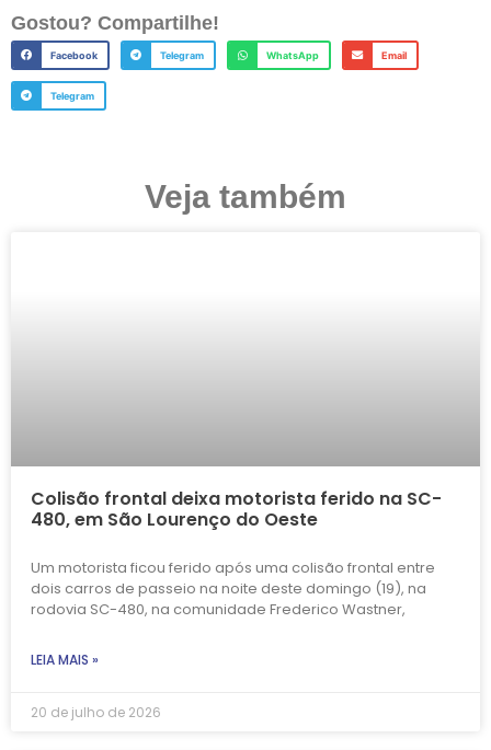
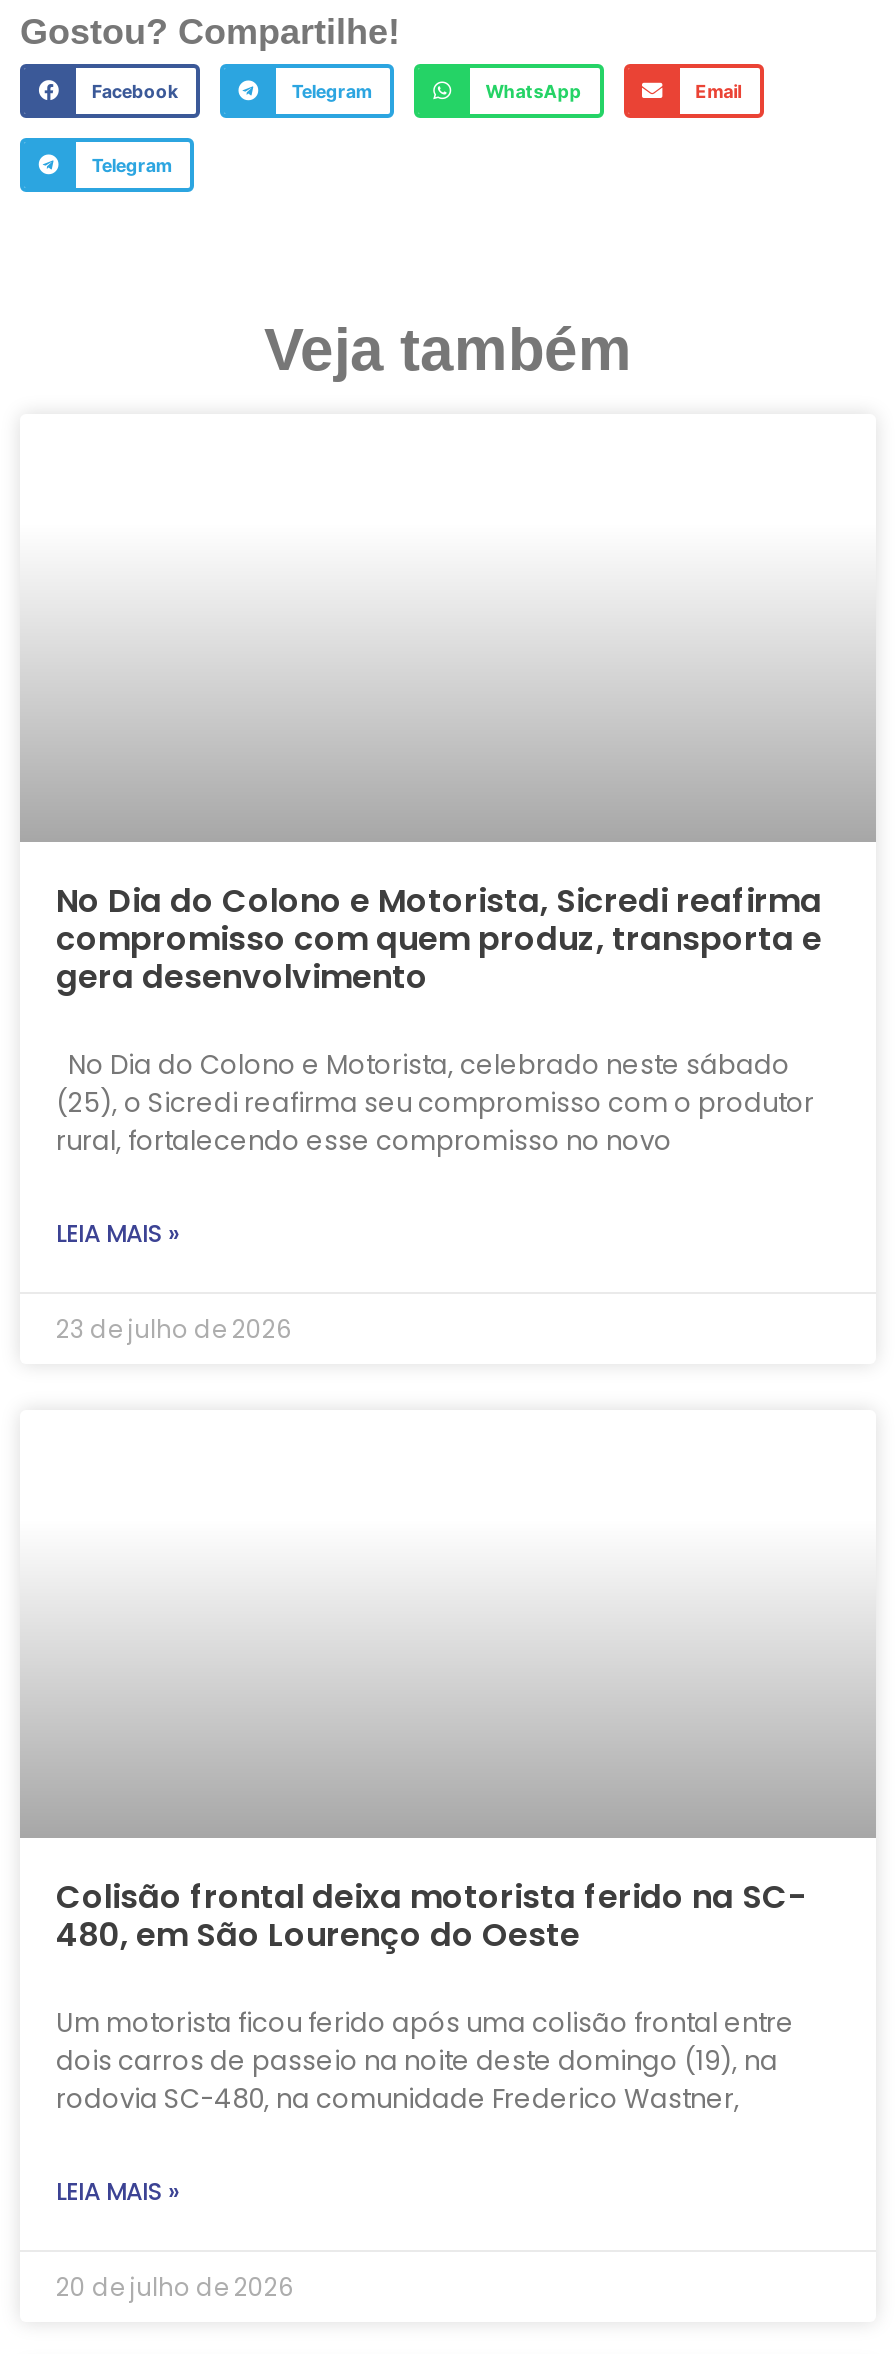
+ No Dia do Colono e Motorista, Sicredi reafirma
+ compromisso com quem produz, transporta e
+ gera desenvolvimento
+ No Dia do Colono e Motorista, celebrado neste sábado
+ (25), o Sicredi reafirma seu compromisso com o produtor
+ rural, fortalecendo esse compromisso no novo
+ LEIA MAIS »
+ 23 de julho de 2026
